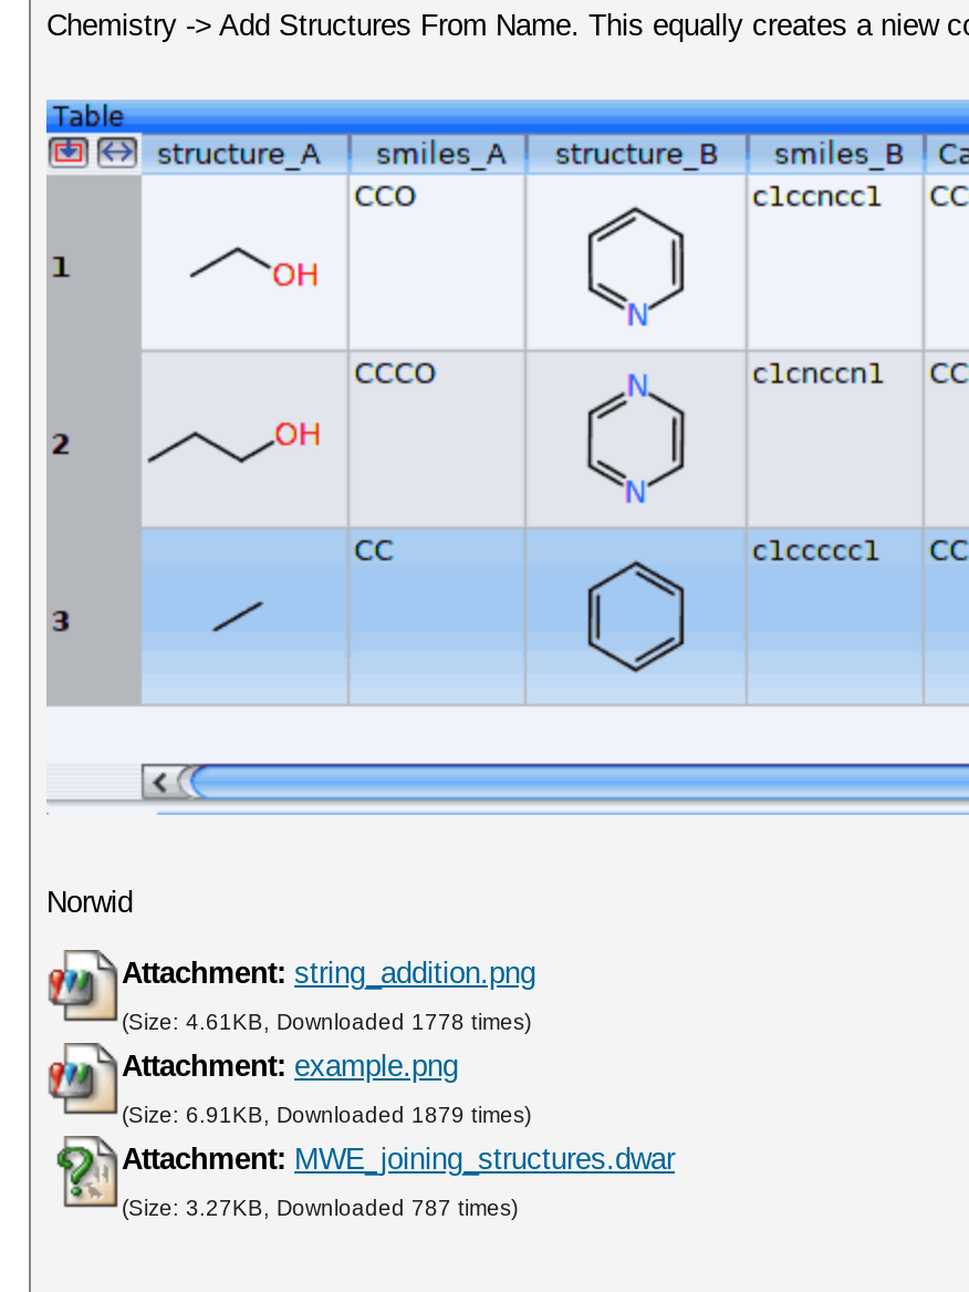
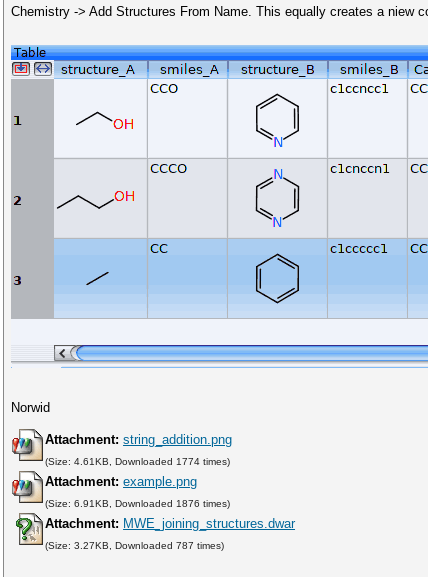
- (Size: 4.61KB, Downloaded 1778 times)
+ (Size: 4.61KB, Downloaded 1774 times)

- (Size: 6.91KB, Downloaded 1879 times)
+ (Size: 6.91KB, Downloaded 1876 times)
